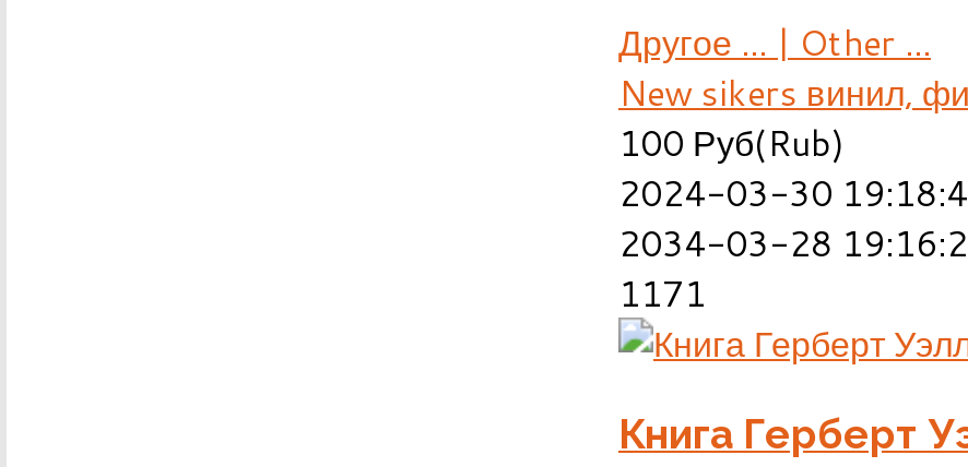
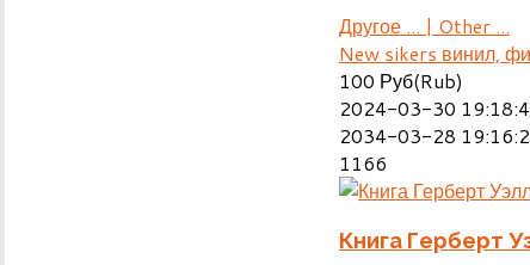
- 1171
+ 1166
